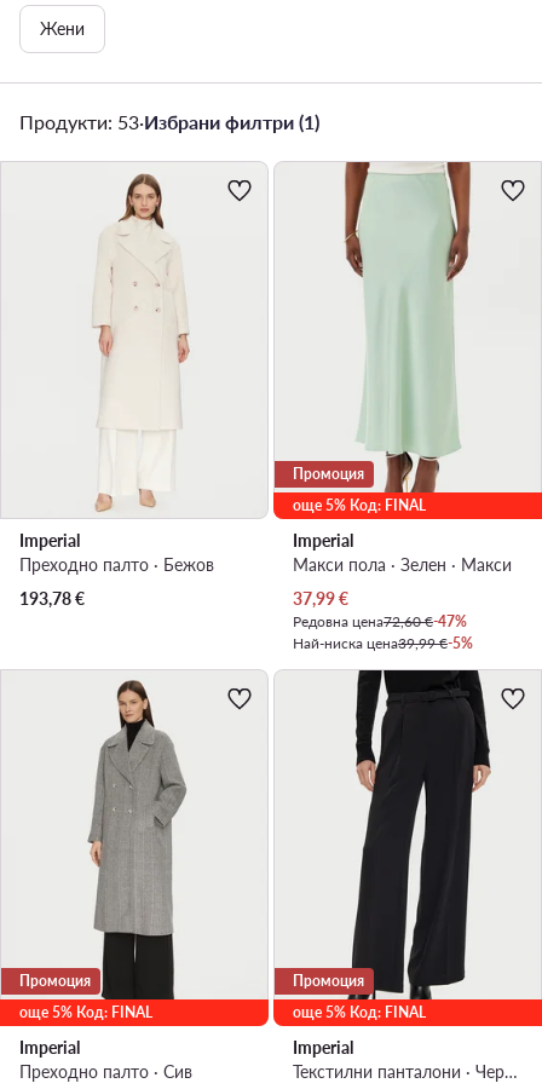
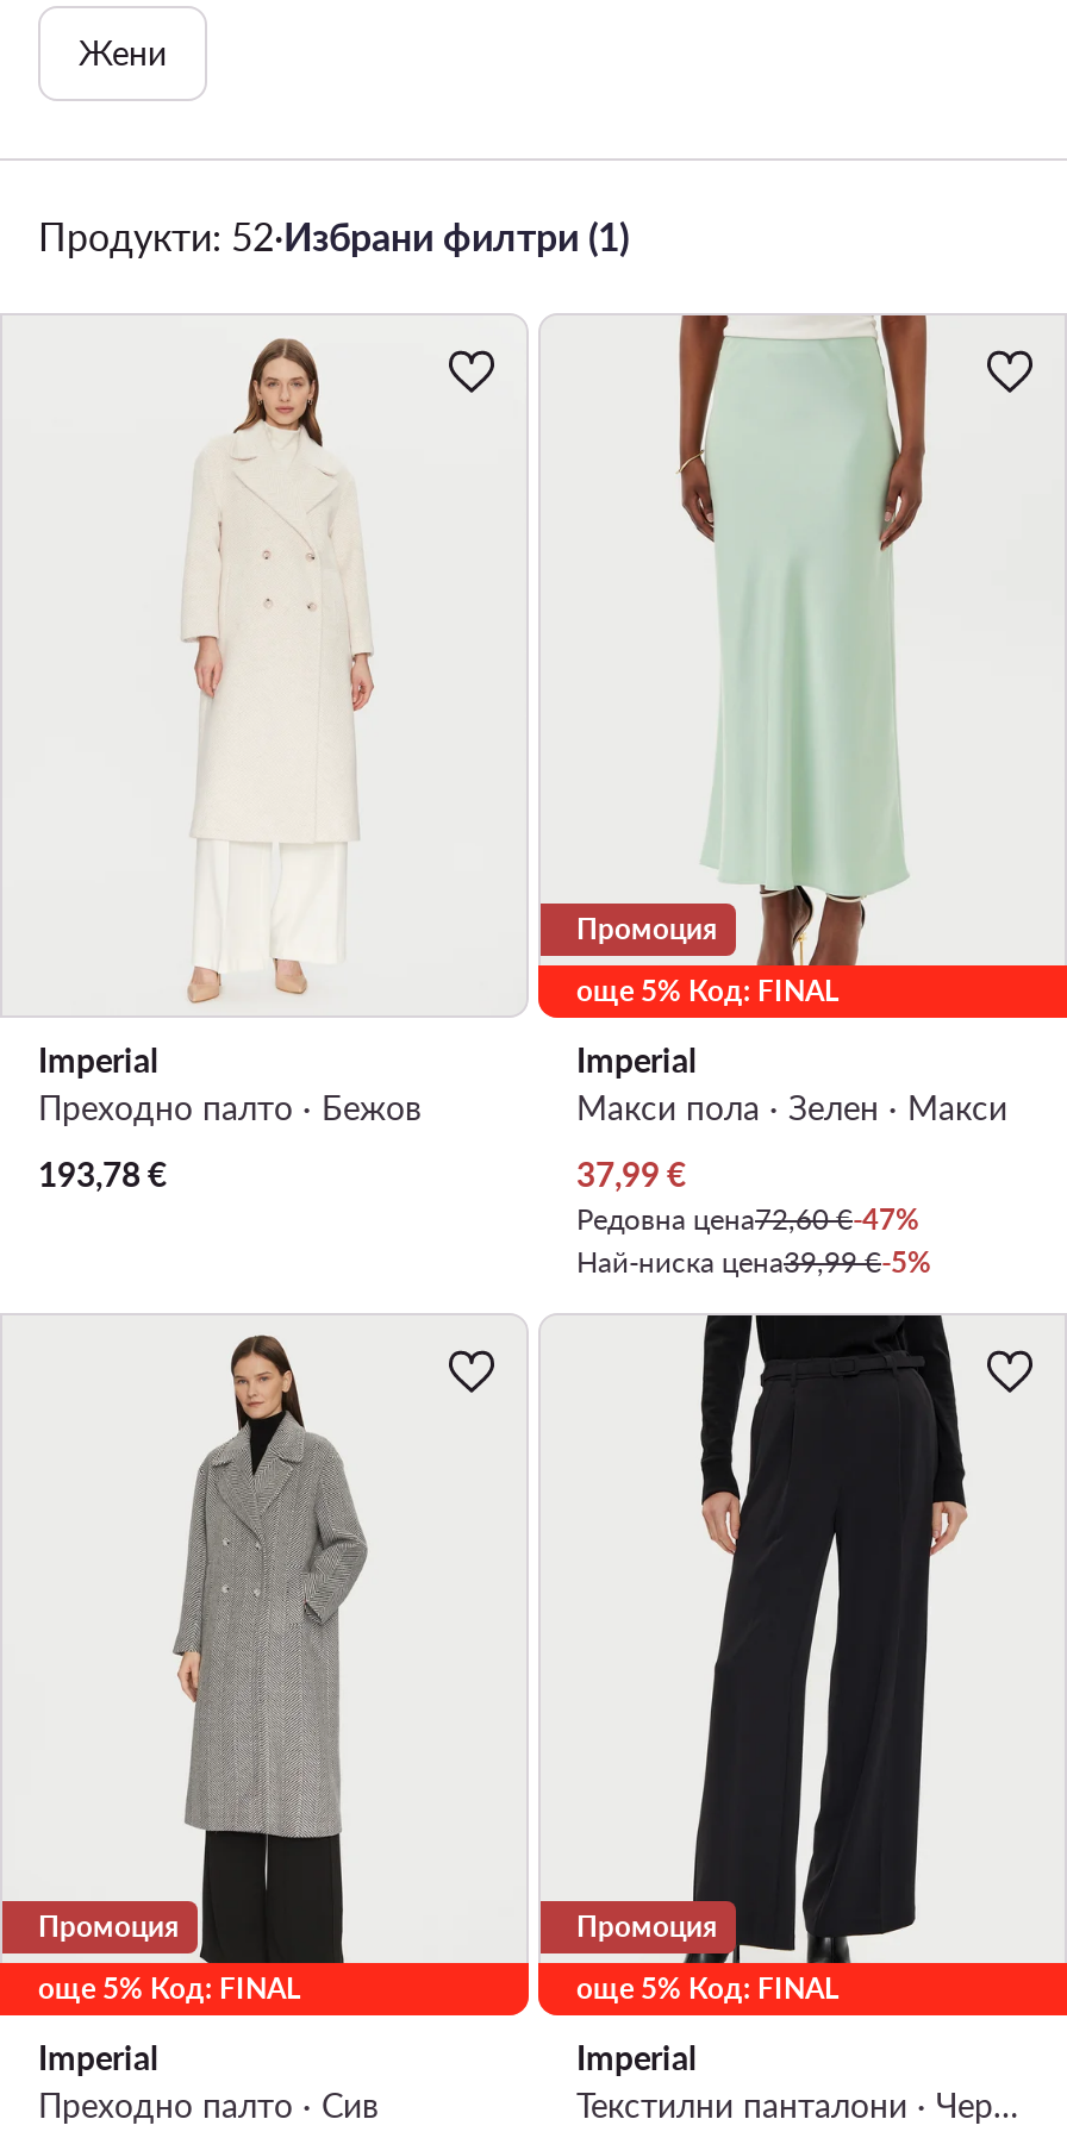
- Продукти: 53·Избрани филтри (1)
+ Продукти: 52·Избрани филтри (1)
